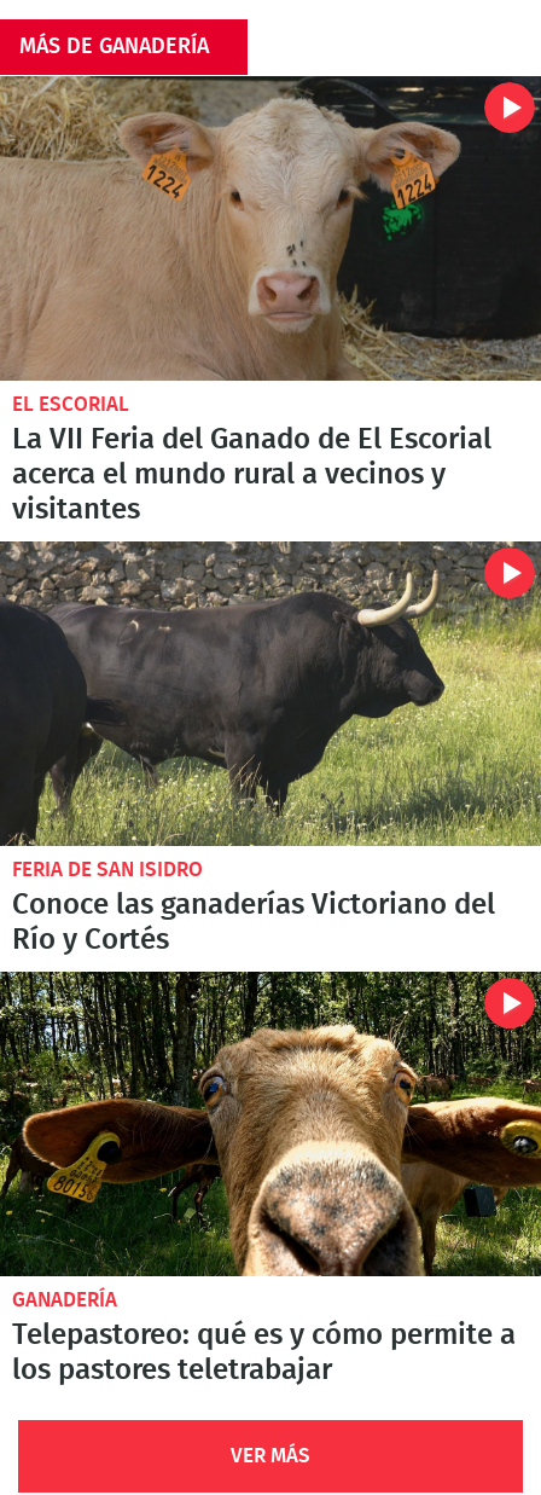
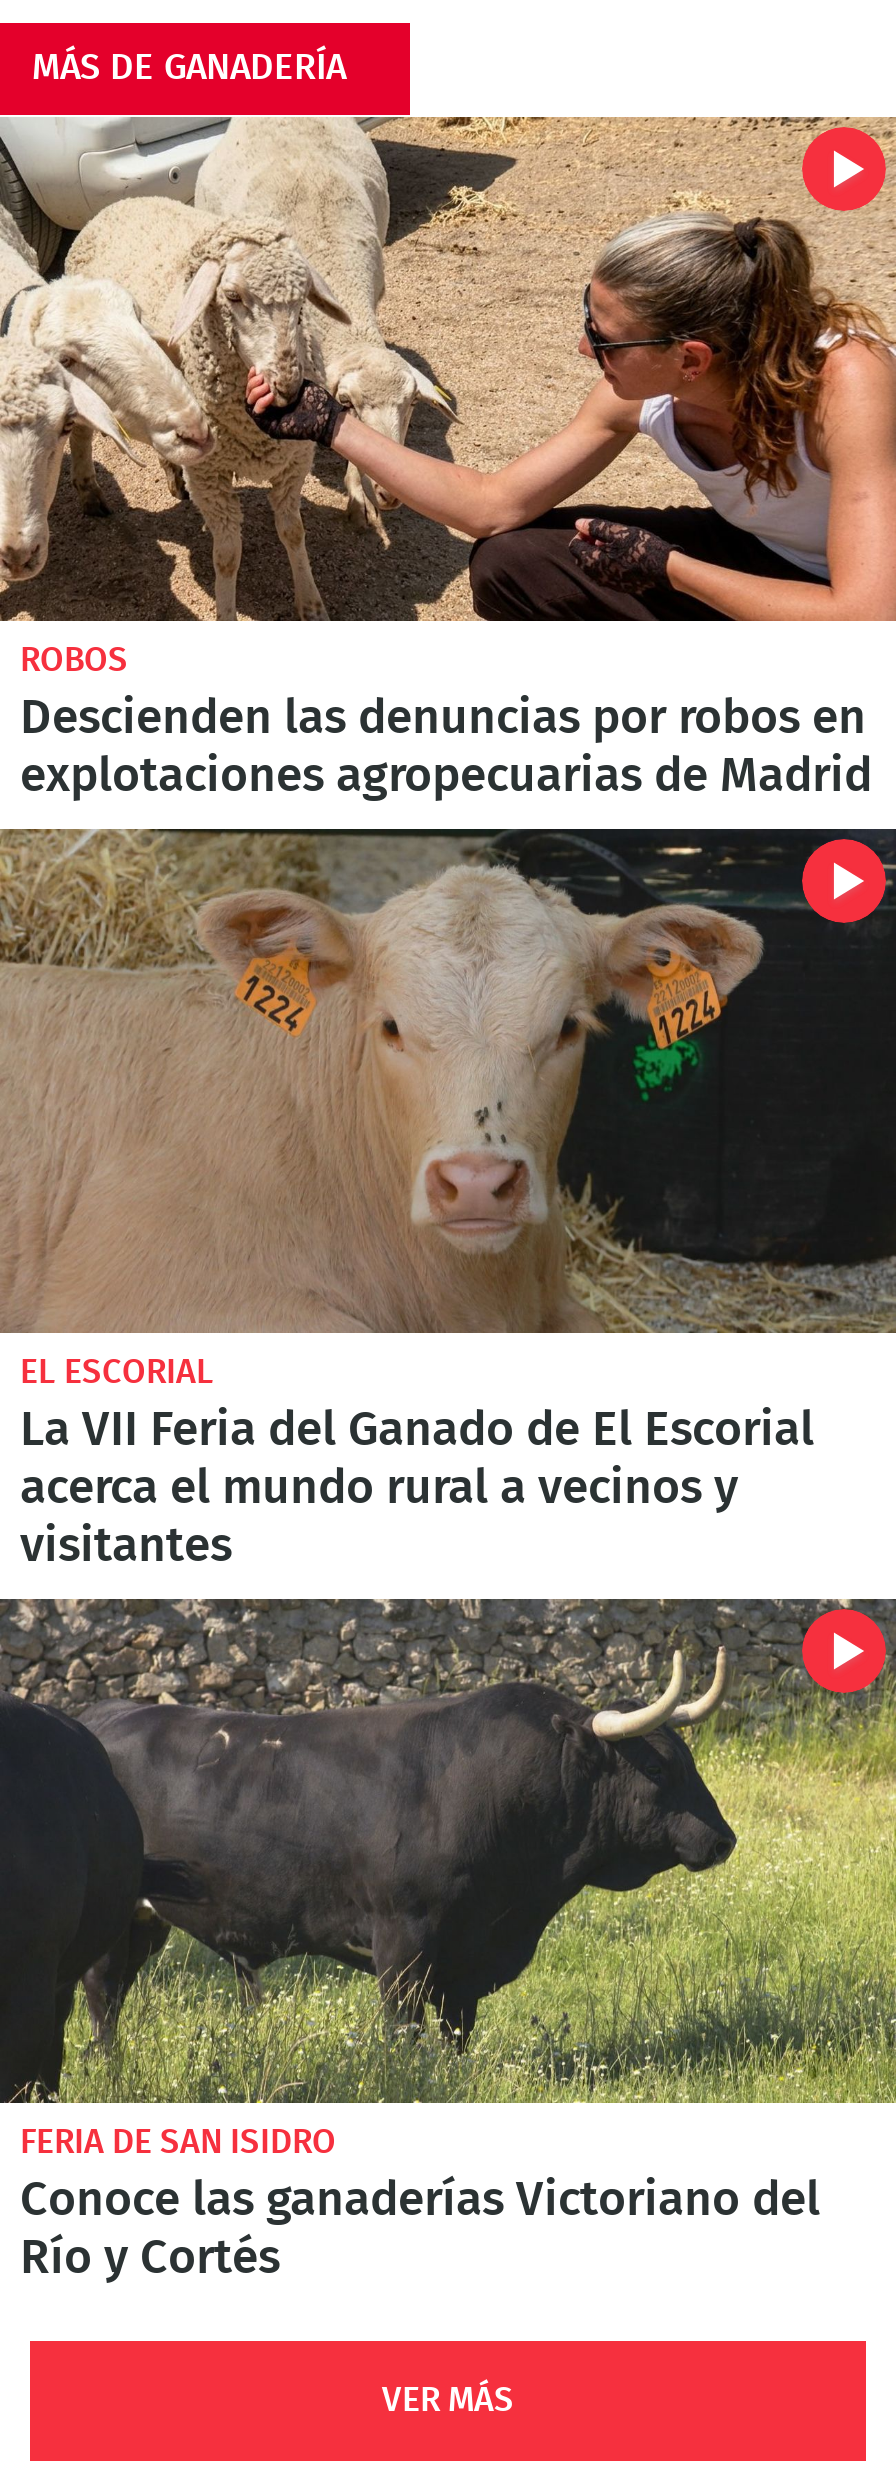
+ [image]
+ ROBOS
+ Descienden las denuncias por robos en
+ explotaciones agropecuarias de Madrid

moved down: [image] | EL ESCORIAL | La VII Feria del Ganado de El Escorial | acerca el mundo rural a vecinos y | visitantes | FERIA DE SAN ISIDRO | Conoce las ganaderías Victoriano del | Río y Cortés

- [image]
- GANADERÍA
- Telepastoreo: qué es y cómo permite a
- los pastores teletrabajar
